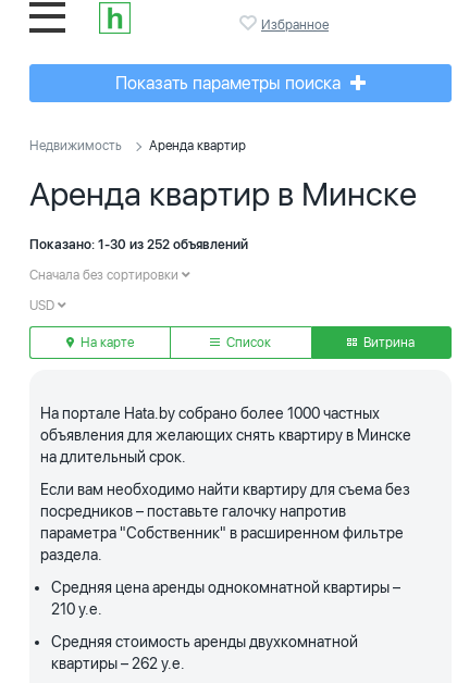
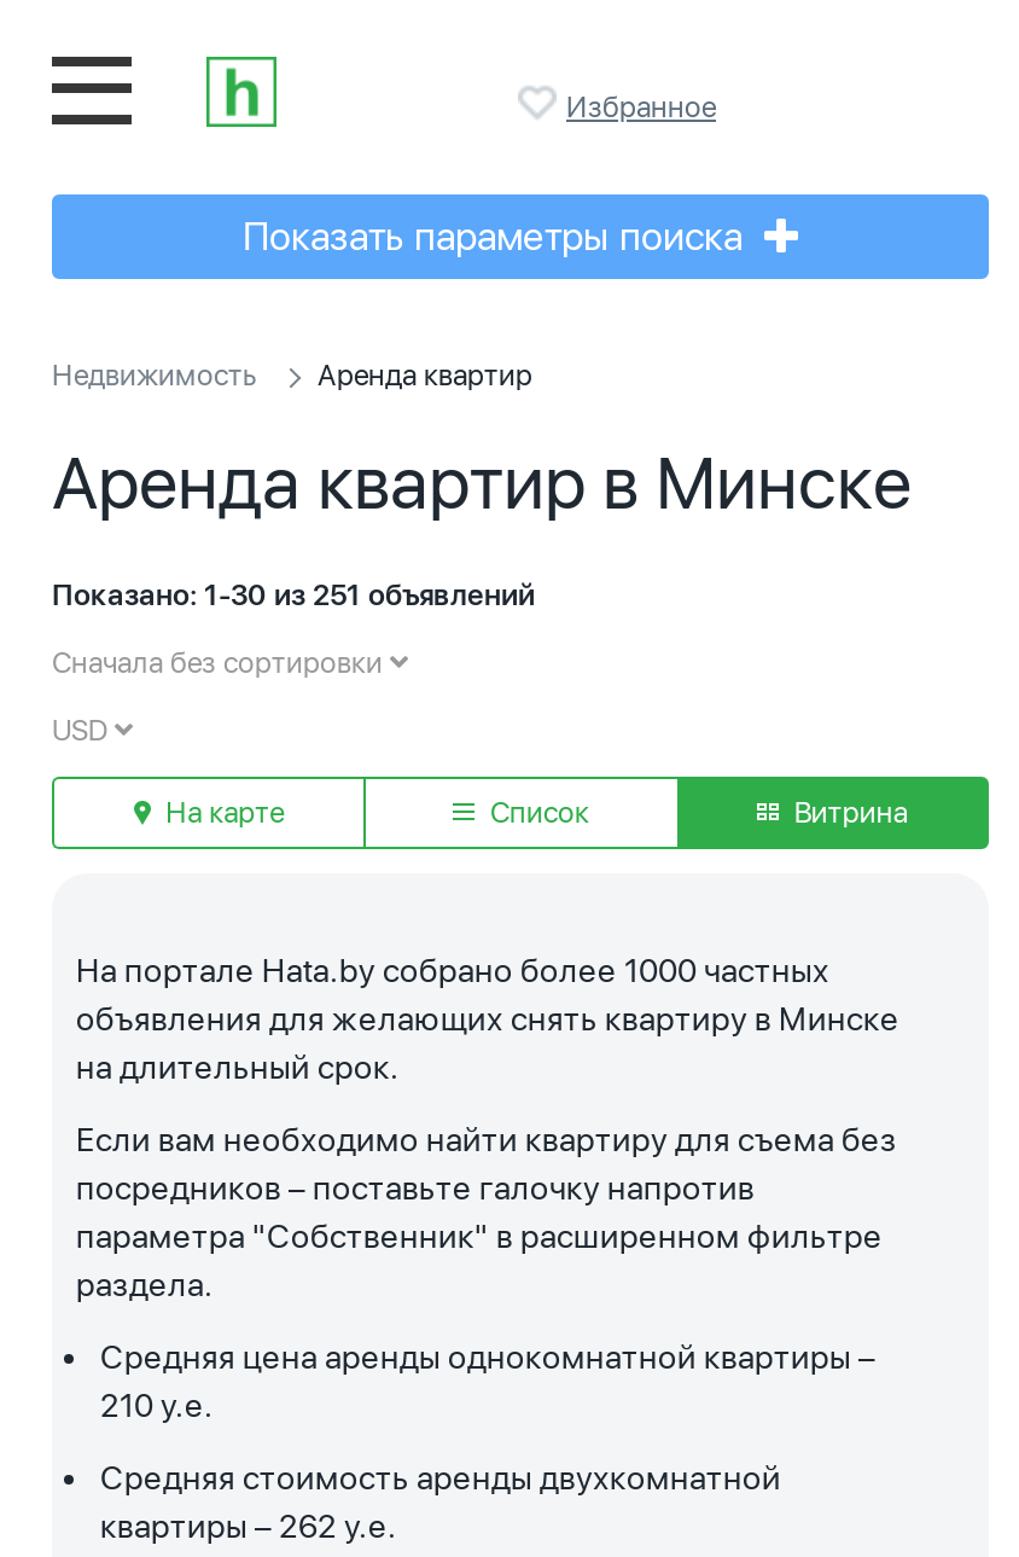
- Показано: 1-30 из 252 объявлений
+ Показано: 1-30 из 251 объявлений
